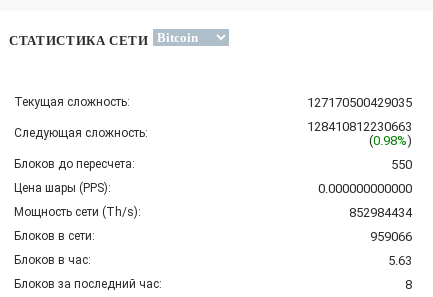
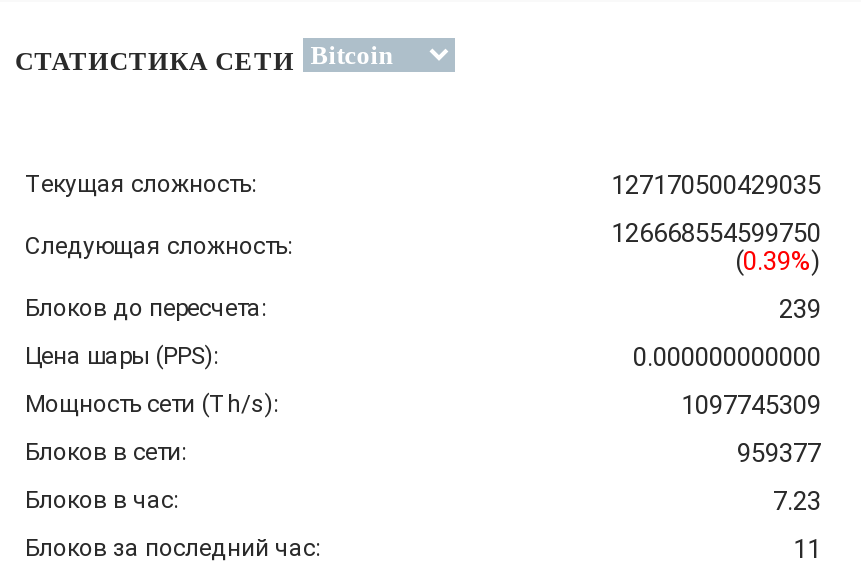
- 128410812230663
+ 126668554599750

- (0.98%)
+ (0.39%)

- 550
+ 239

- 852984434
+ 1097745309

- 959066
+ 959377

- 5.63
+ 7.23

- 8
+ 11
